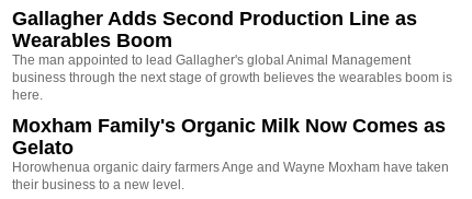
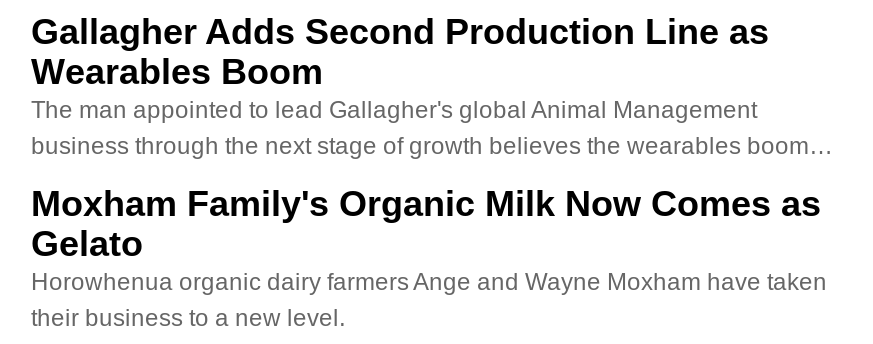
- business through the next stage of growth believes the wearables boom is
- here.
+ business through the next stage of growth believes the wearables boom…
